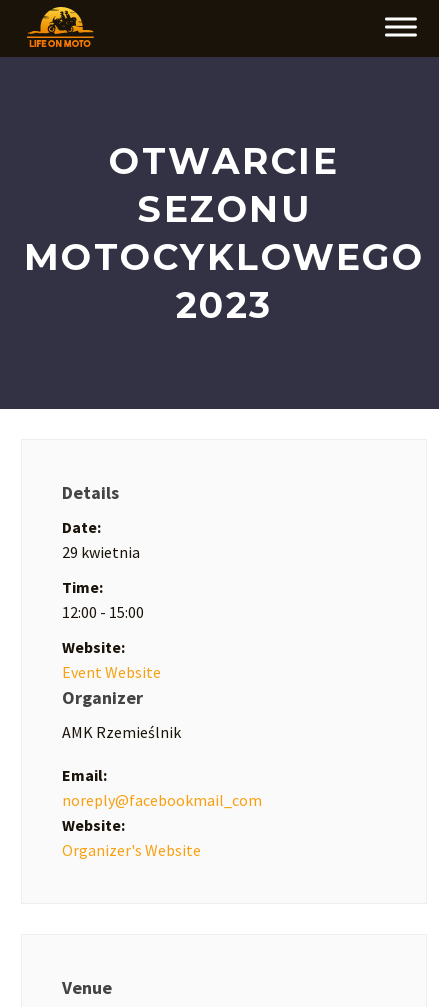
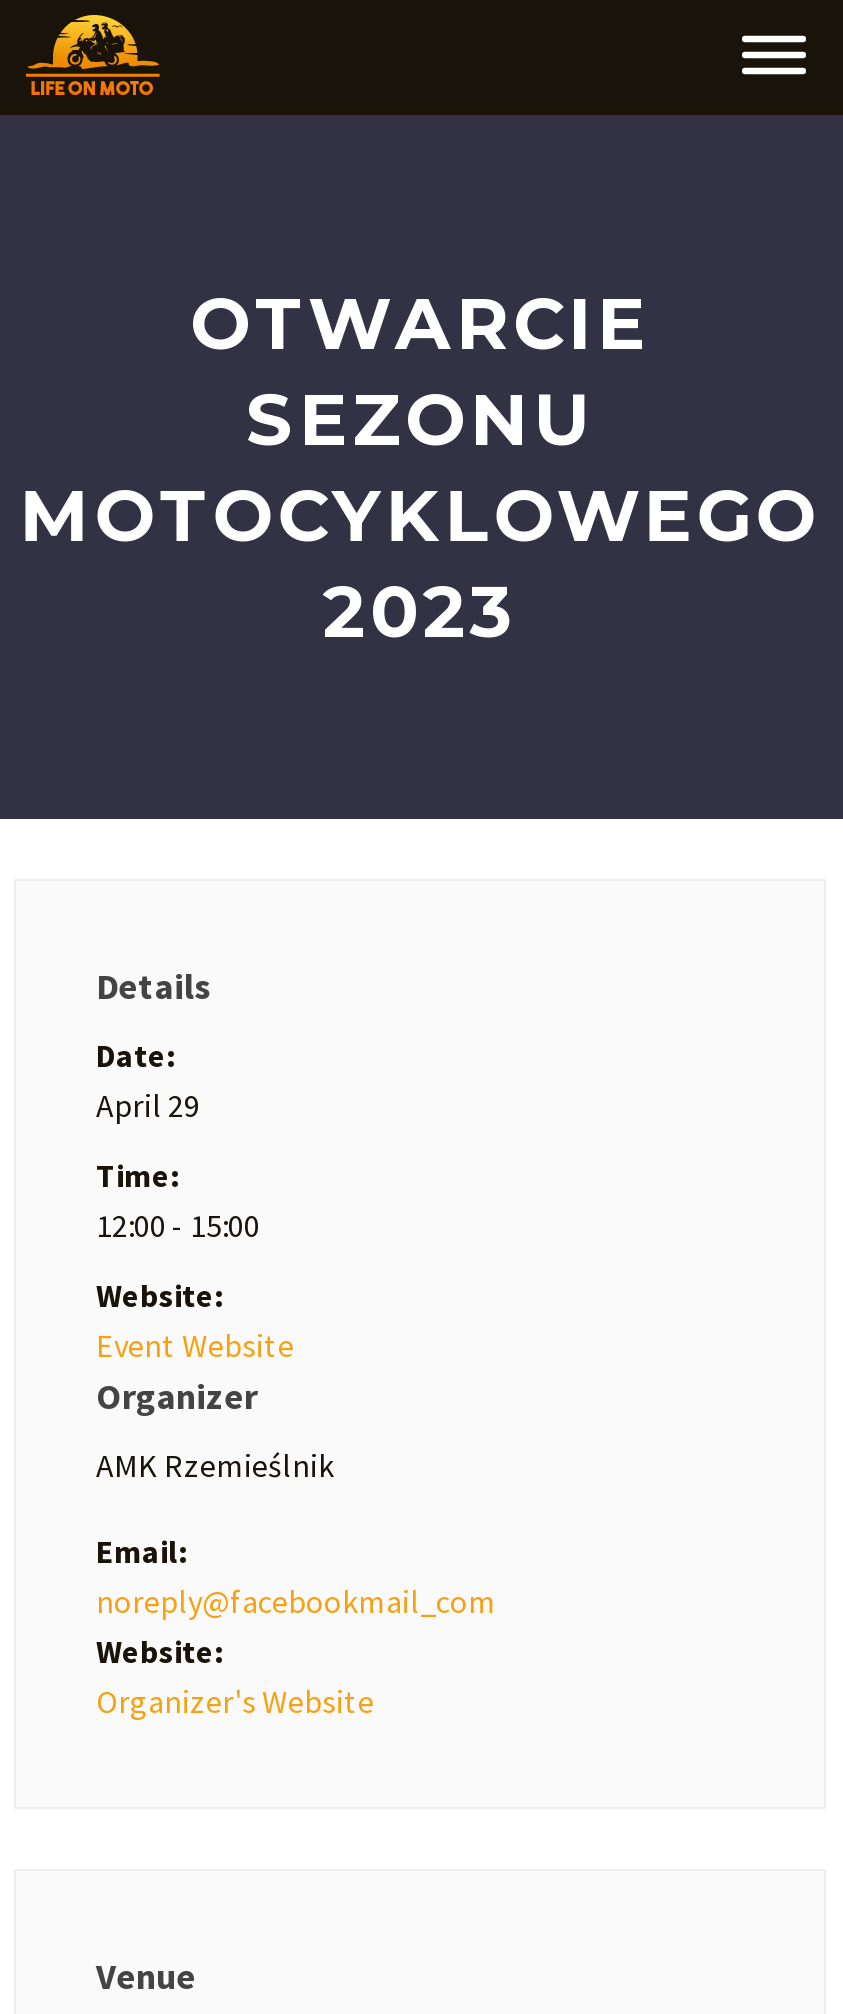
- 29 kwietnia
+ April 29
